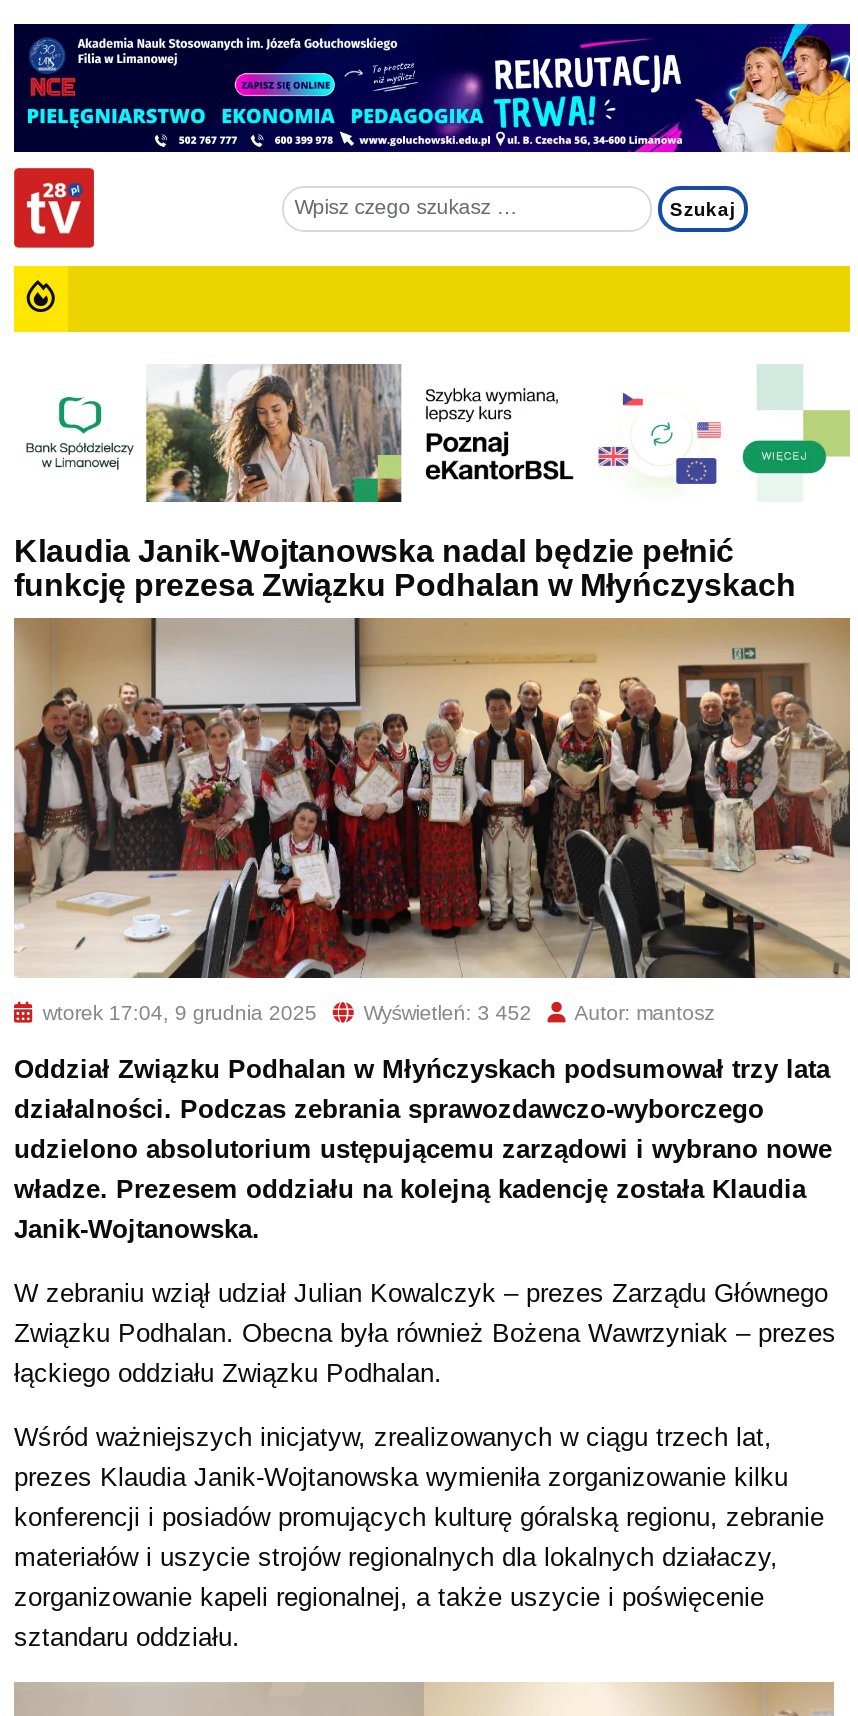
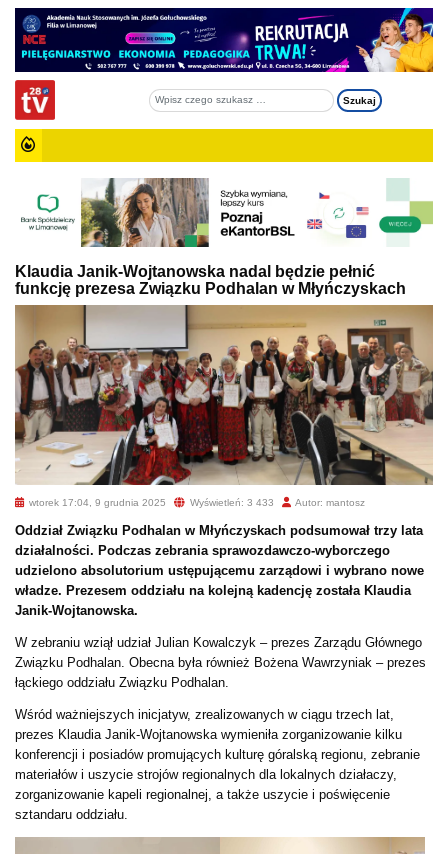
- wtorek 17:04, 9 grudnia 2025 Wyświetleń: 3 452 Autor: mantosz
+ wtorek 17:04, 9 grudnia 2025 Wyświetleń: 3 433 Autor: mantosz
